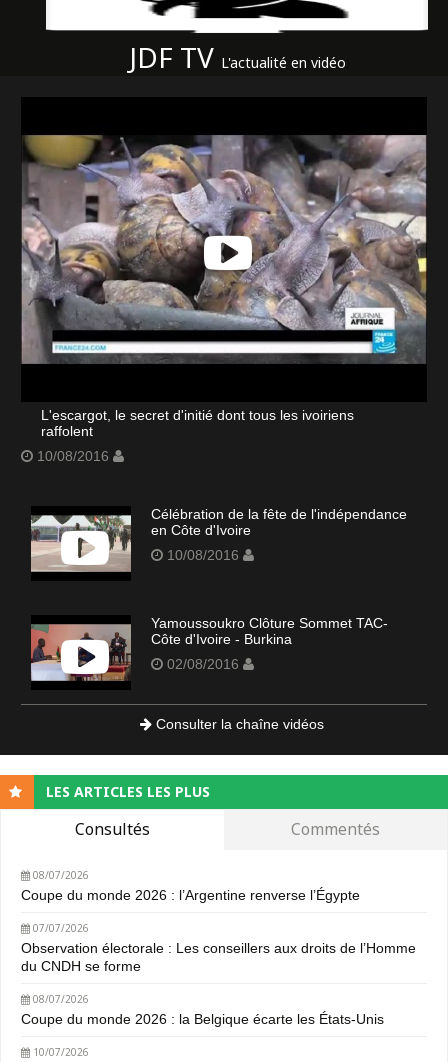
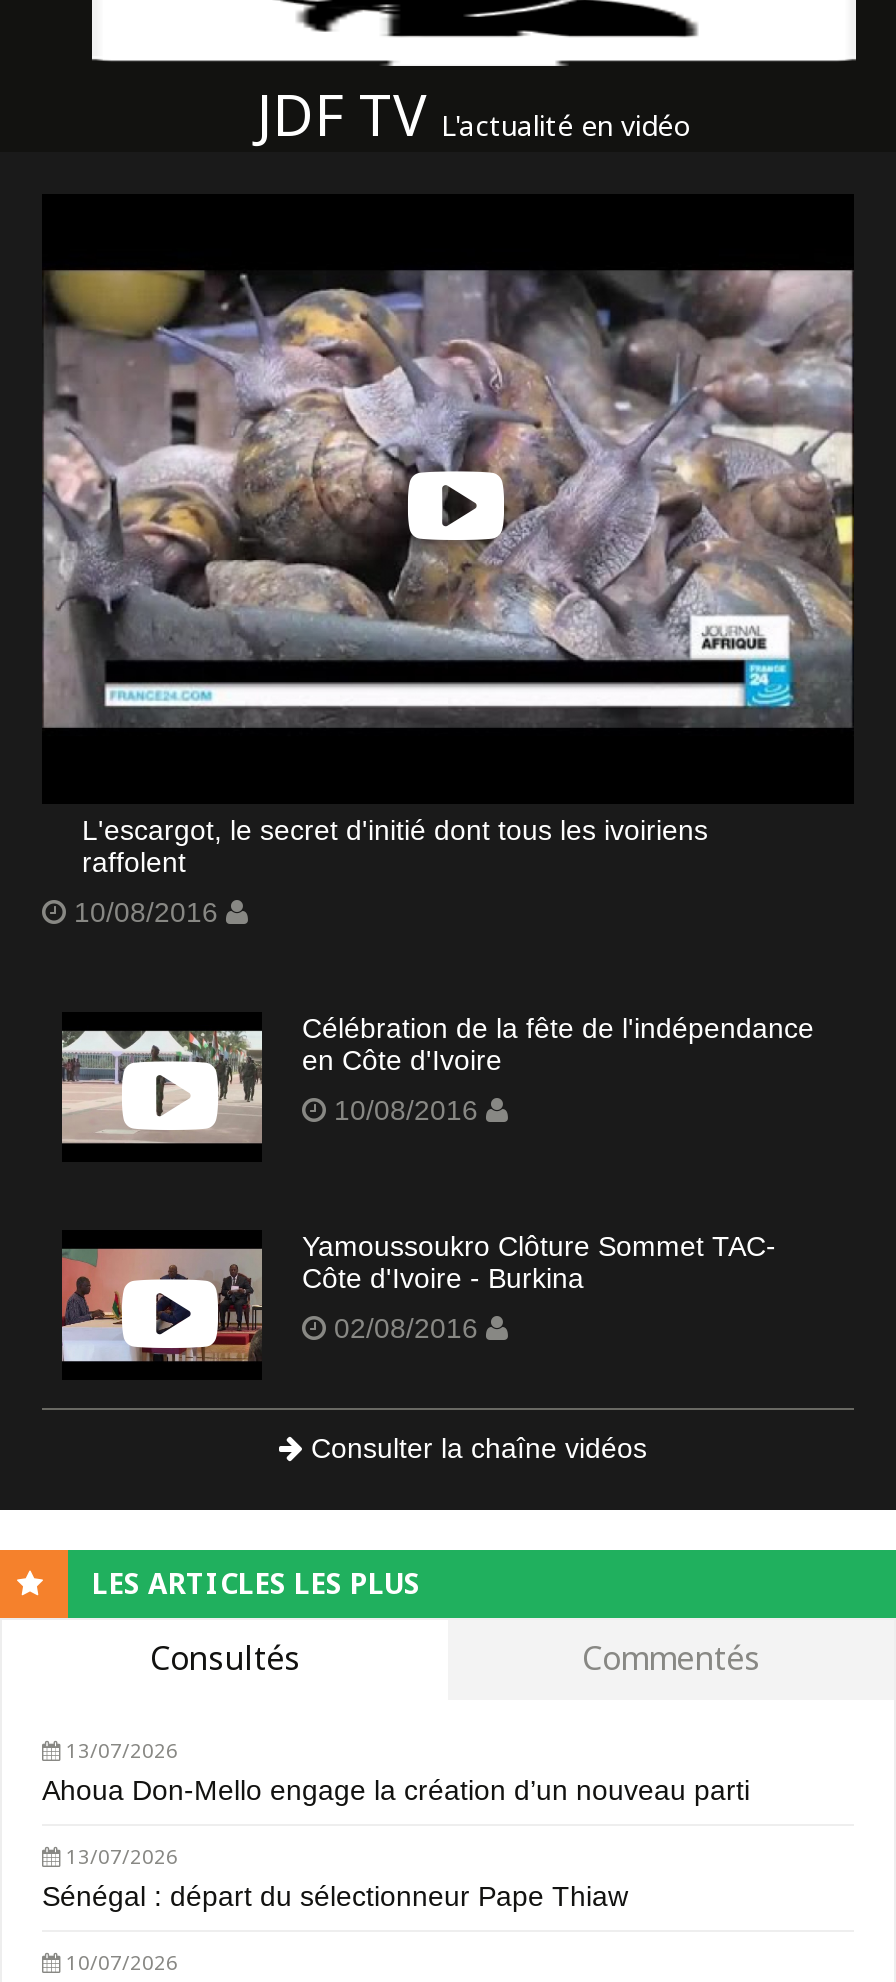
- 08/07/2026
- Coupe du monde 2026 : l’Argentine renverse l’Égypte
- 07/07/2026
- Observation électorale : Les conseillers aux droits de l’Homme
- du CNDH se forme
- 08/07/2026
- Coupe du monde 2026 : la Belgique écarte les États-Unis
+ 13/07/2026
+ Ahoua Don-Mello engage la création d’un nouveau parti
+ 13/07/2026
+ Sénégal : départ du sélectionneur Pape Thiaw
